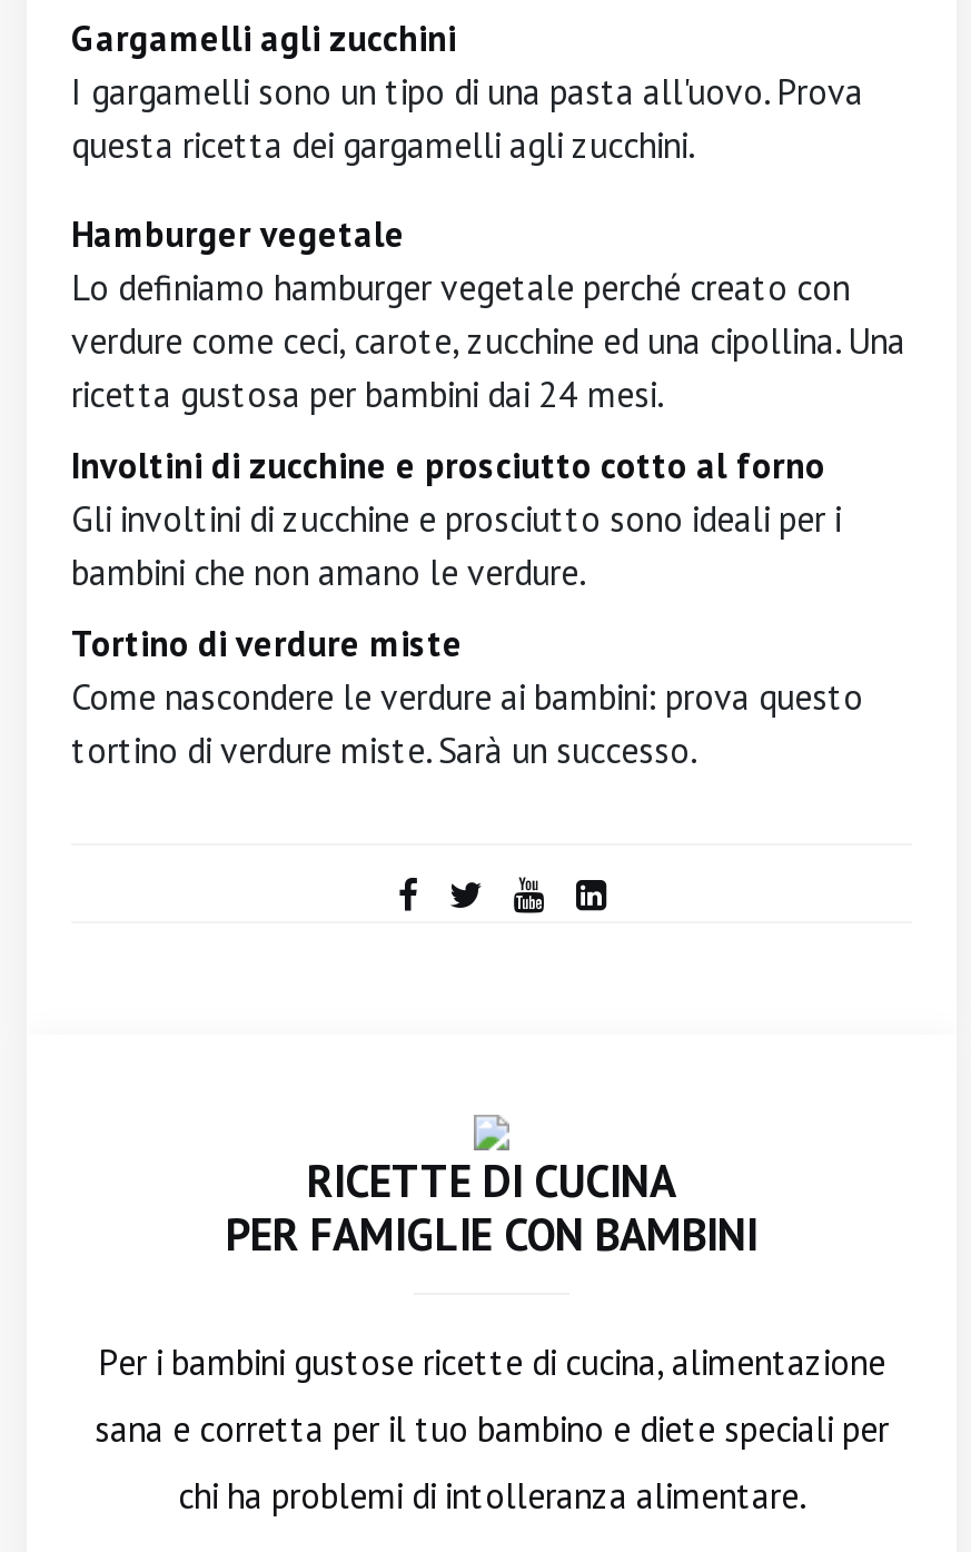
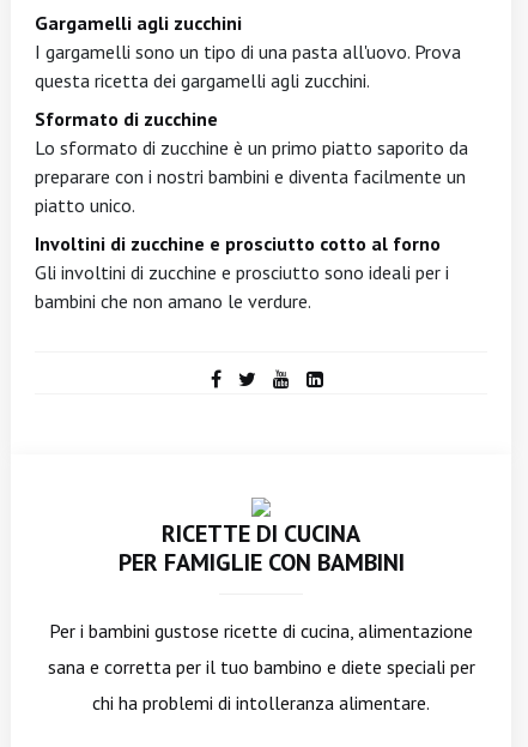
- Hamburger vegetale
- Lo definiamo hamburger vegetale perché creato con
- verdure come ceci, carote, zucchine ed una cipollina. Una
- ricetta gustosa per bambini dai 24 mesi.
+ Sformato di zucchine
+ Lo sformato di zucchine è un primo piatto saporito da
+ preparare con i nostri bambini e diventa facilmente un
+ piatto unico.

- Tortino di verdure miste
- Come nascondere le verdure ai bambini: prova questo
- tortino di verdure miste. Sarà un successo.
